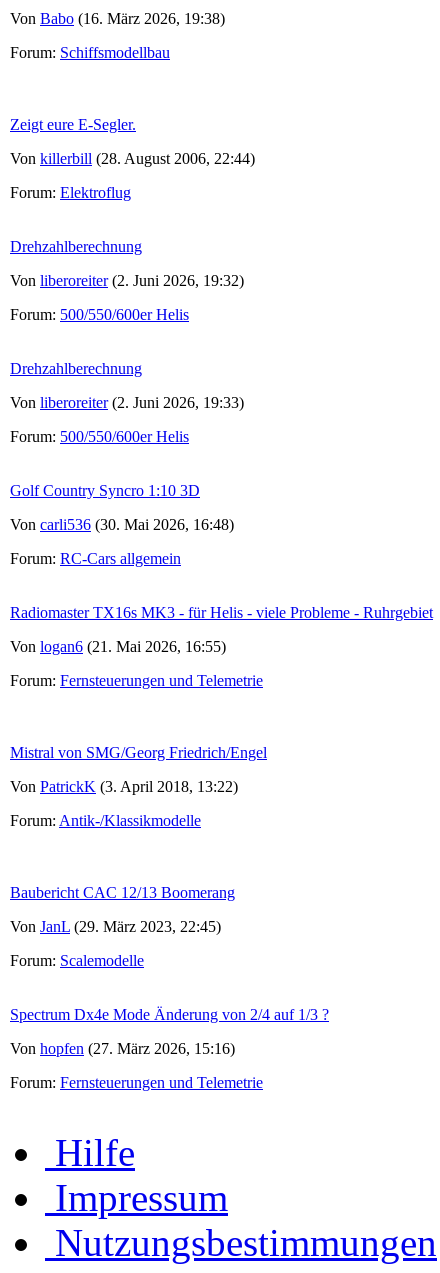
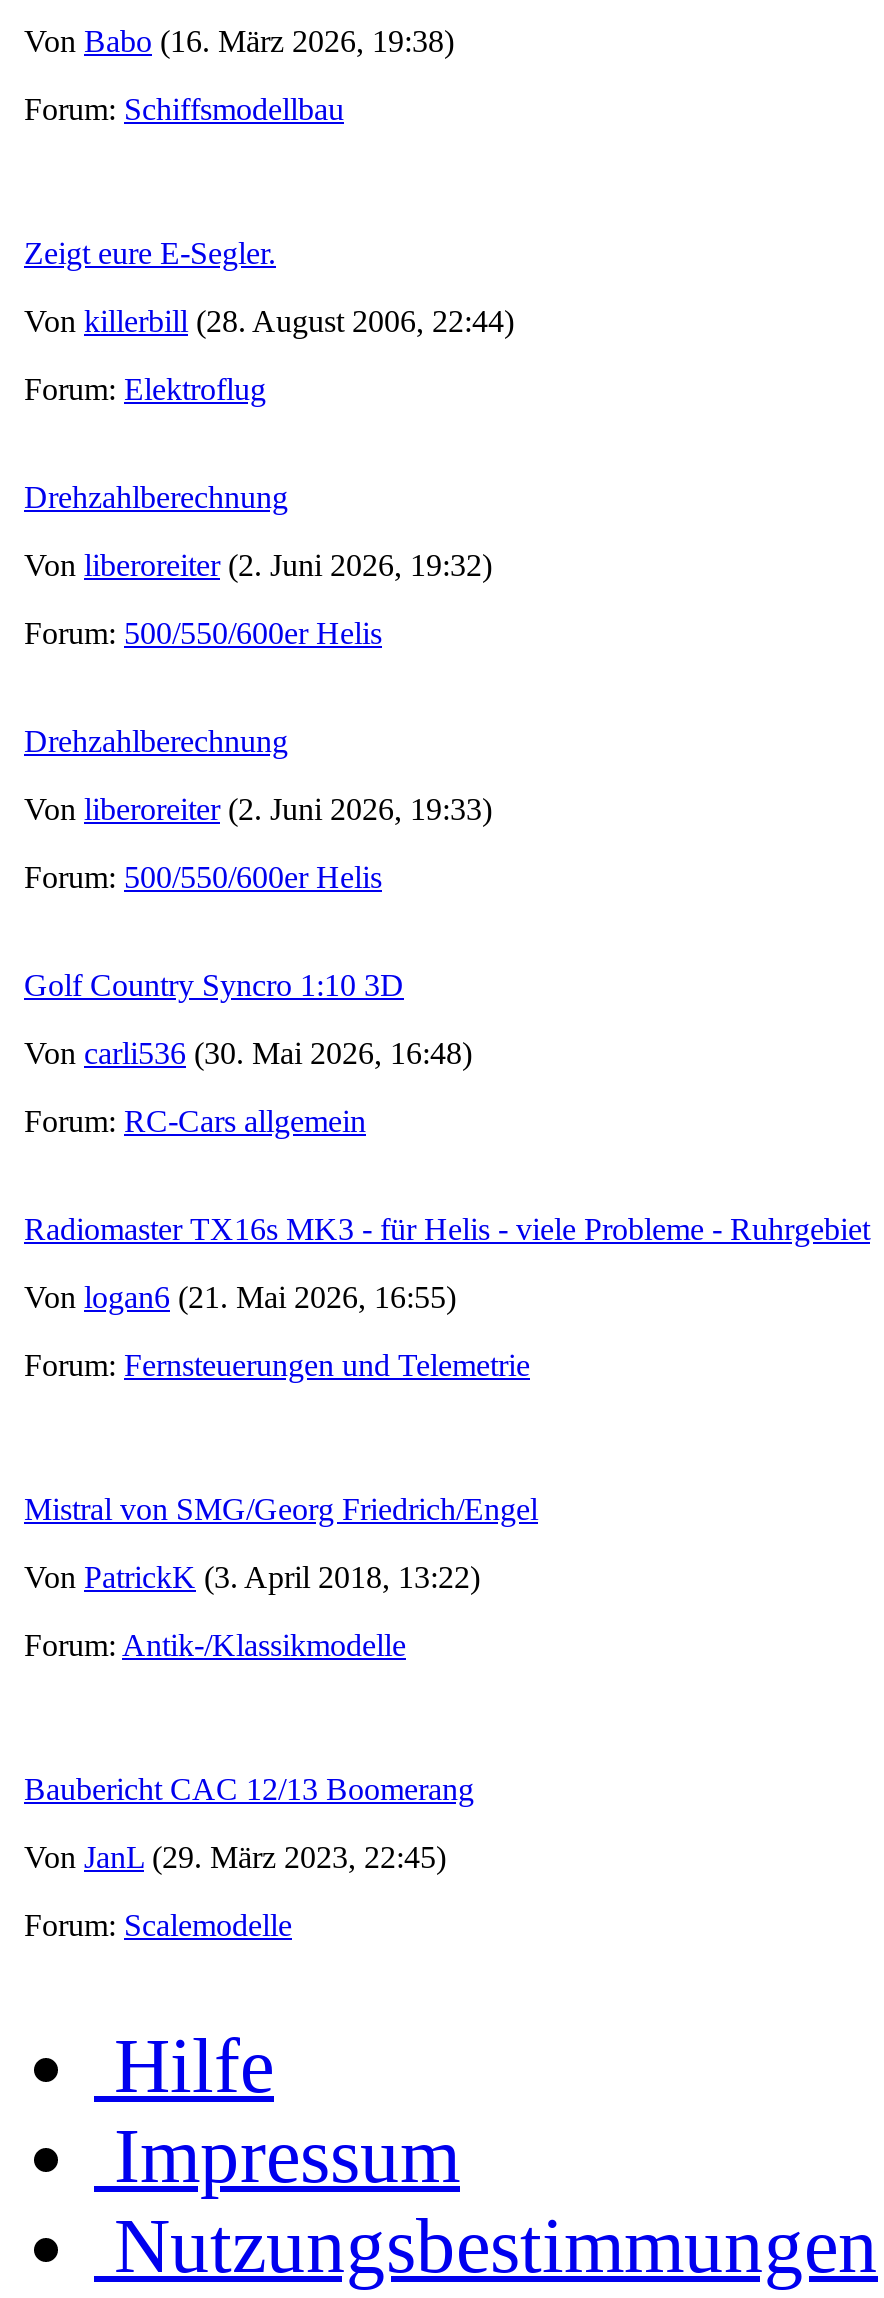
- Spectrum Dx4e Mode Änderung von 2/4 auf 1/3 ?
- Von hopfen (27. März 2026, 15:16)
- Forum: Fernsteuerungen und Telemetrie
